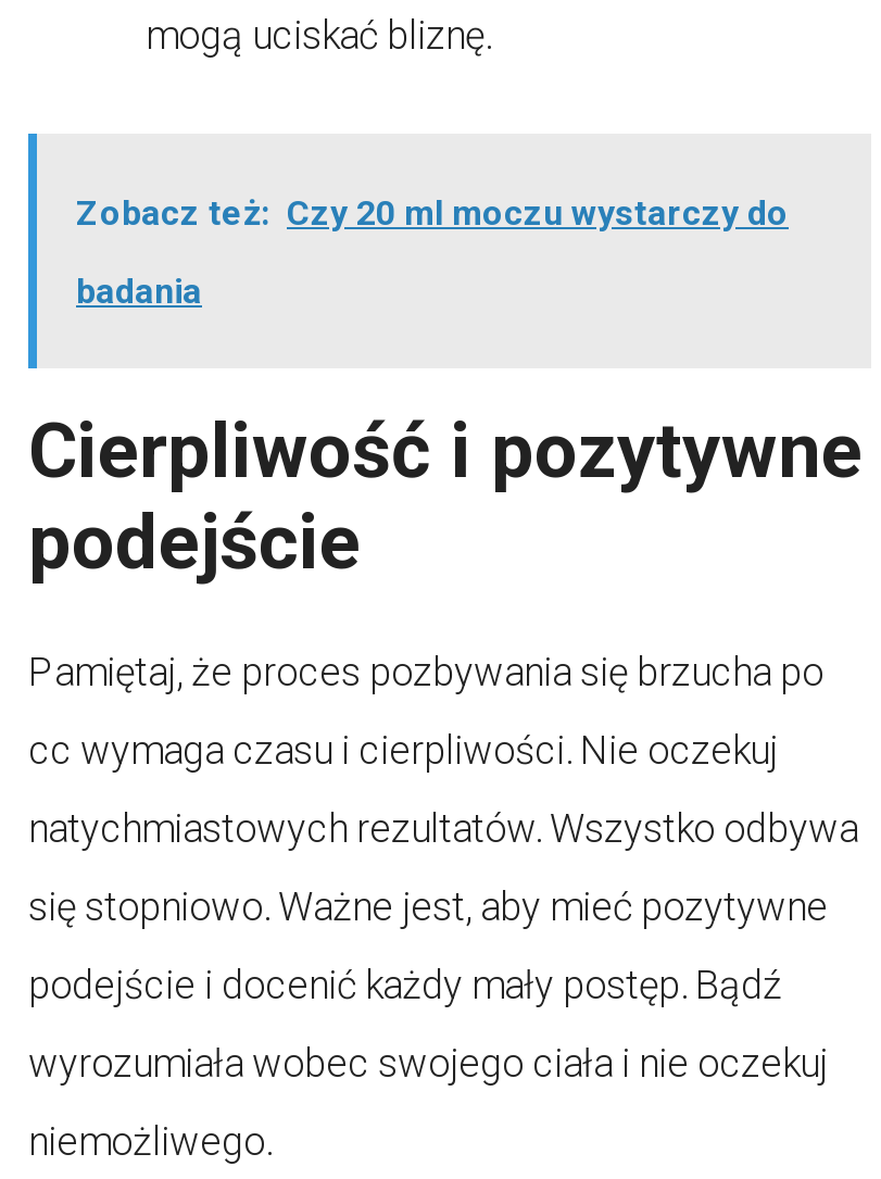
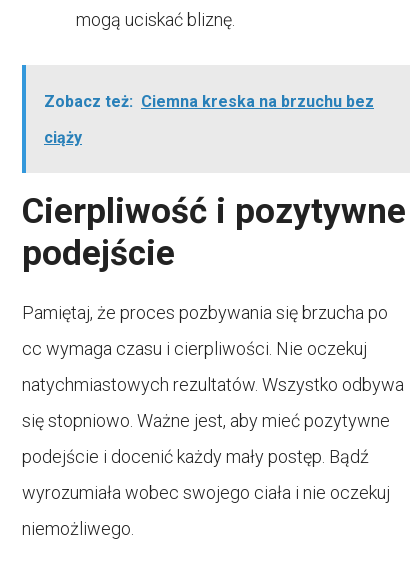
- Zobacz też: Czy 20 ml moczu wystarczy do
+ Zobacz też: Ciemna kreska na brzuchu bez

- badania
+ ciąży
